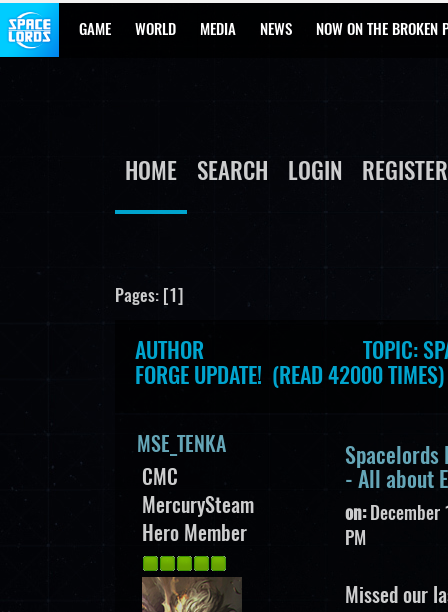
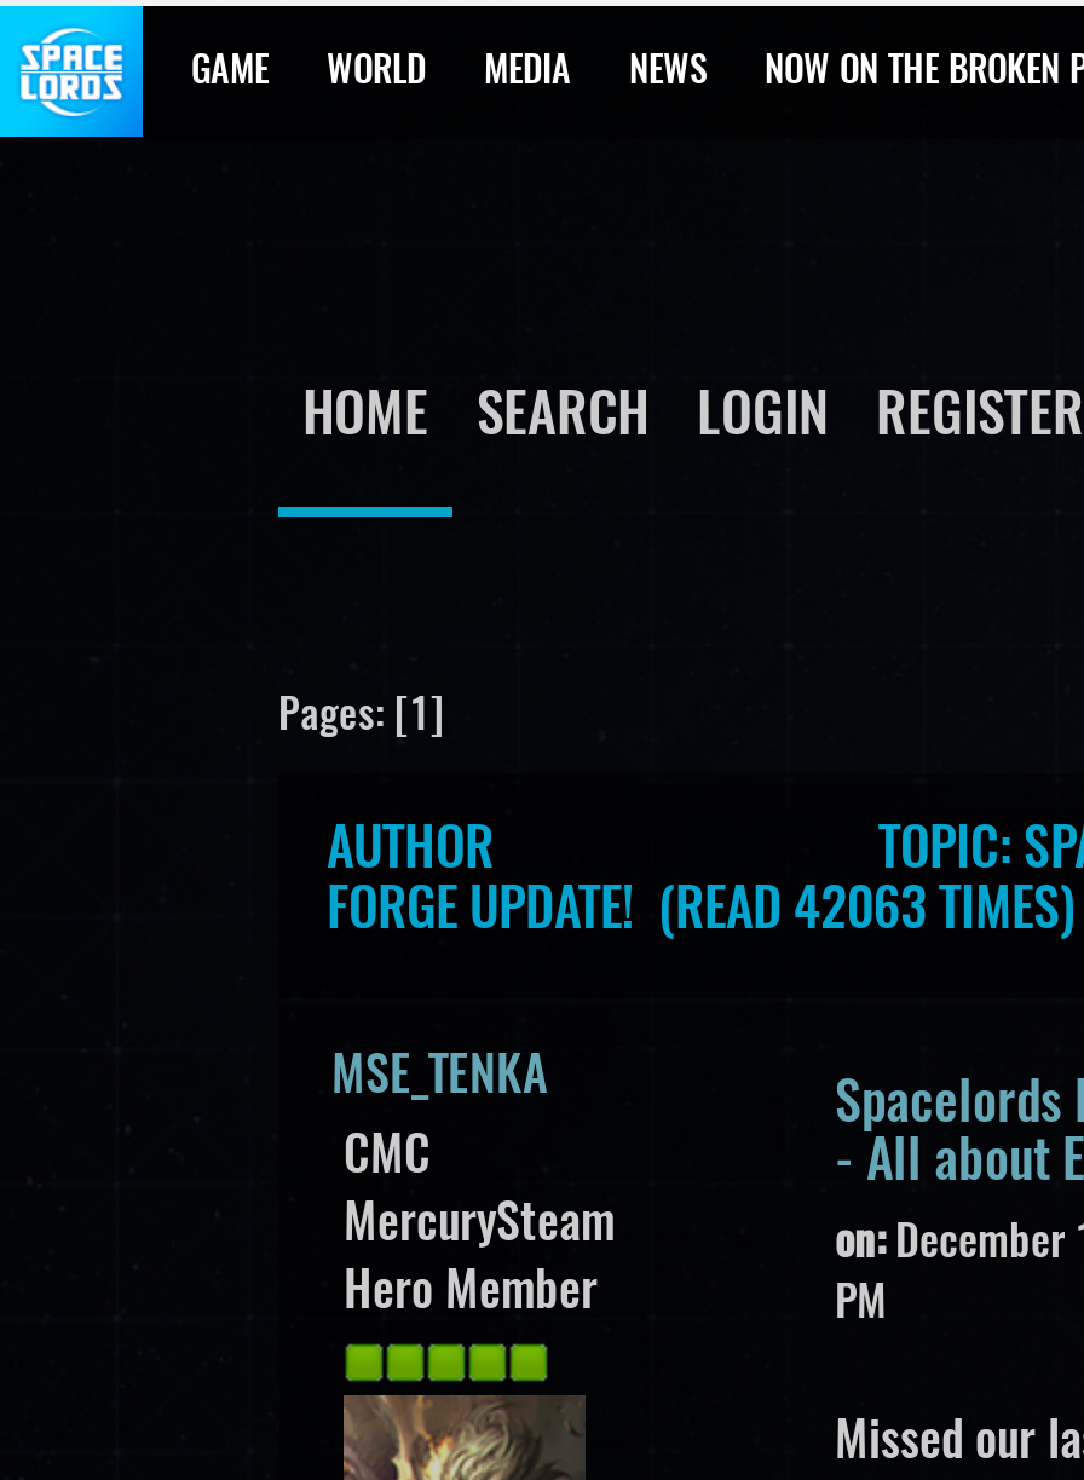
- FORGE UPDATE! (READ 42000 TIMES)
+ FORGE UPDATE! (READ 42063 TIMES)
